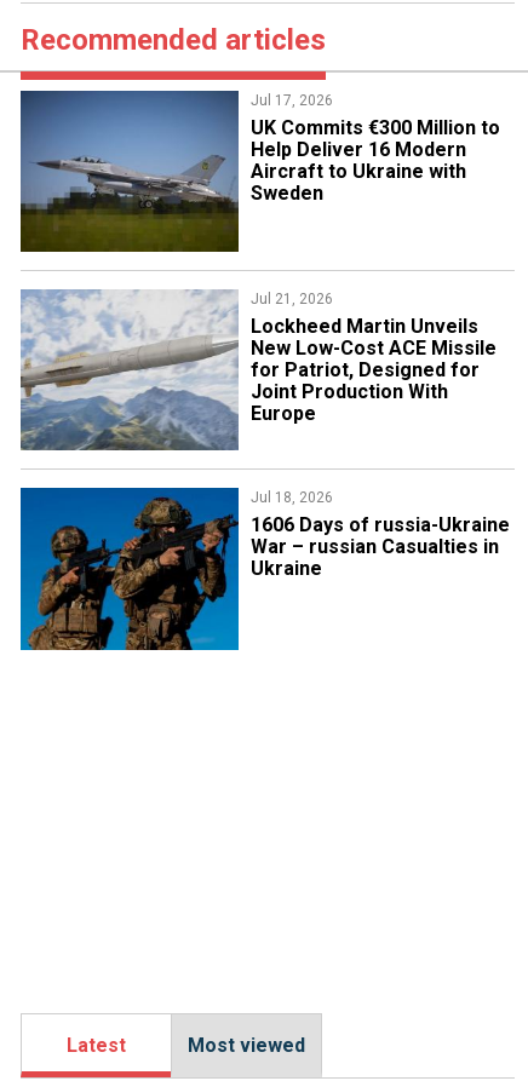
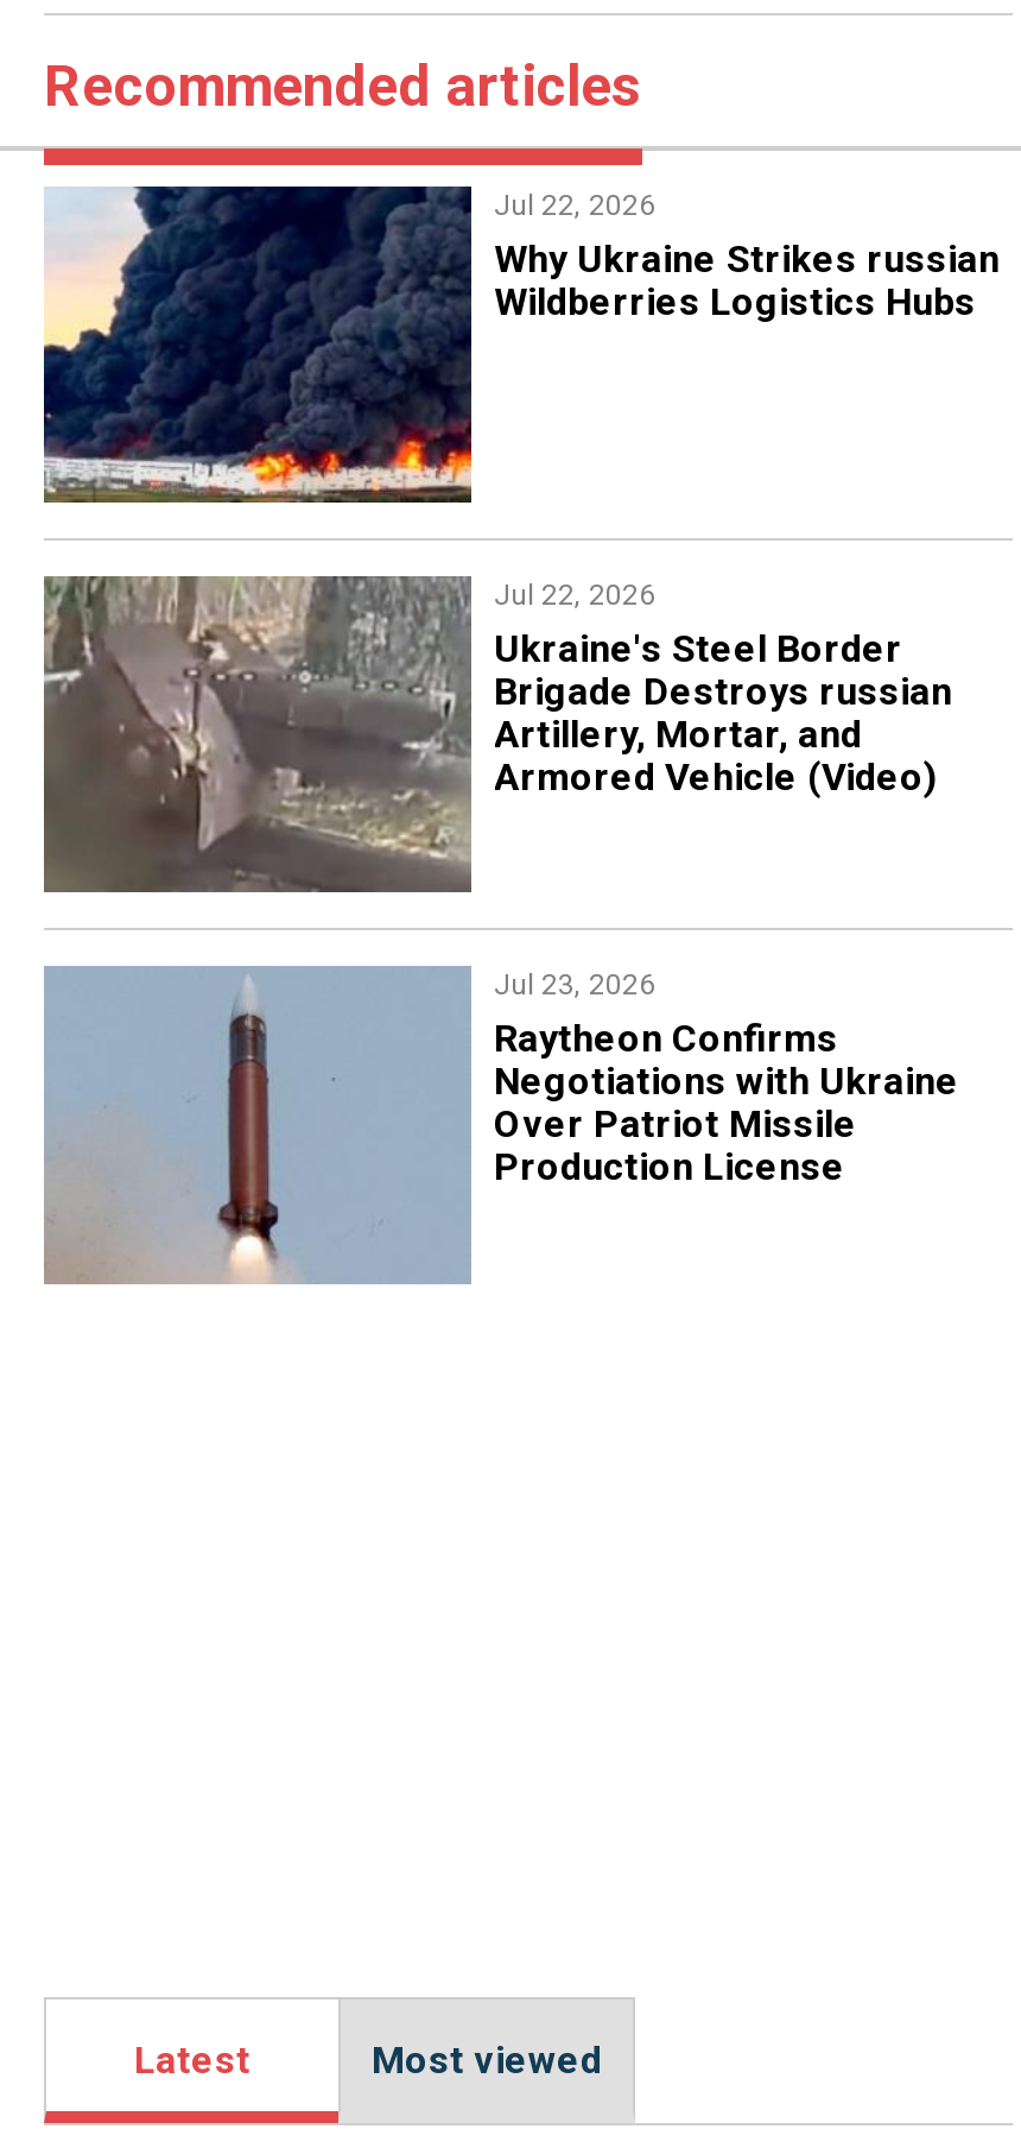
- [image]
- Jul 17, 2026
- UK Commits €300 Million to
- Help Deliver 16 Modern
- Aircraft to Ukraine with
- Sweden
+ [image]
+ Jul 22, 2026
+ Why Ukraine Strikes russian
+ Wildberries Logistics Hubs

- [image]
- Jul 21, 2026
- Lockheed Martin Unveils
- New Low-Cost ACE Missile
- for Patriot, Designed for
- Joint Production With
- Europe
+ [image]
+ Jul 22, 2026
+ Ukraine's Steel Border
+ Brigade Destroys russian
+ Artillery, Mortar, and
+ Armored Vehicle (Video)

- [image]
- Jul 18, 2026
- 1606 Days of russia-Ukraine
- War – russian Casualties in
- Ukraine
+ [image]
+ Jul 23, 2026
+ Raytheon Confirms
+ Negotiations with Ukraine
+ Over Patriot Missile
+ Production License
